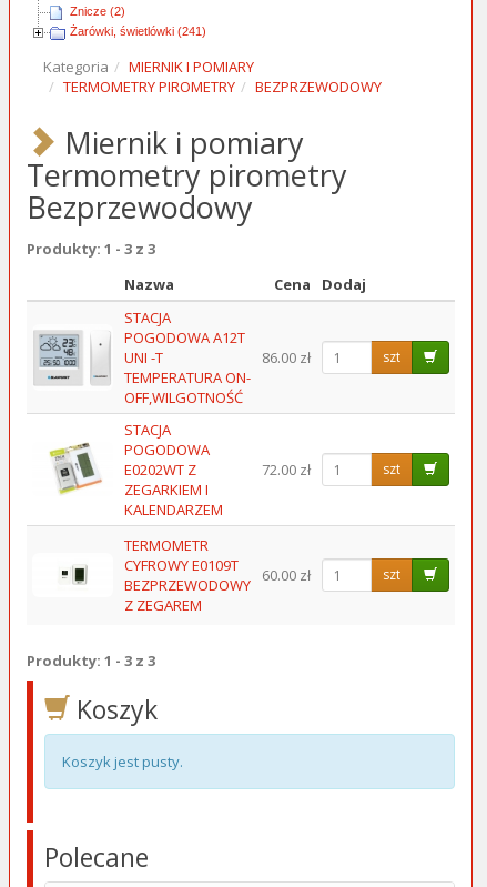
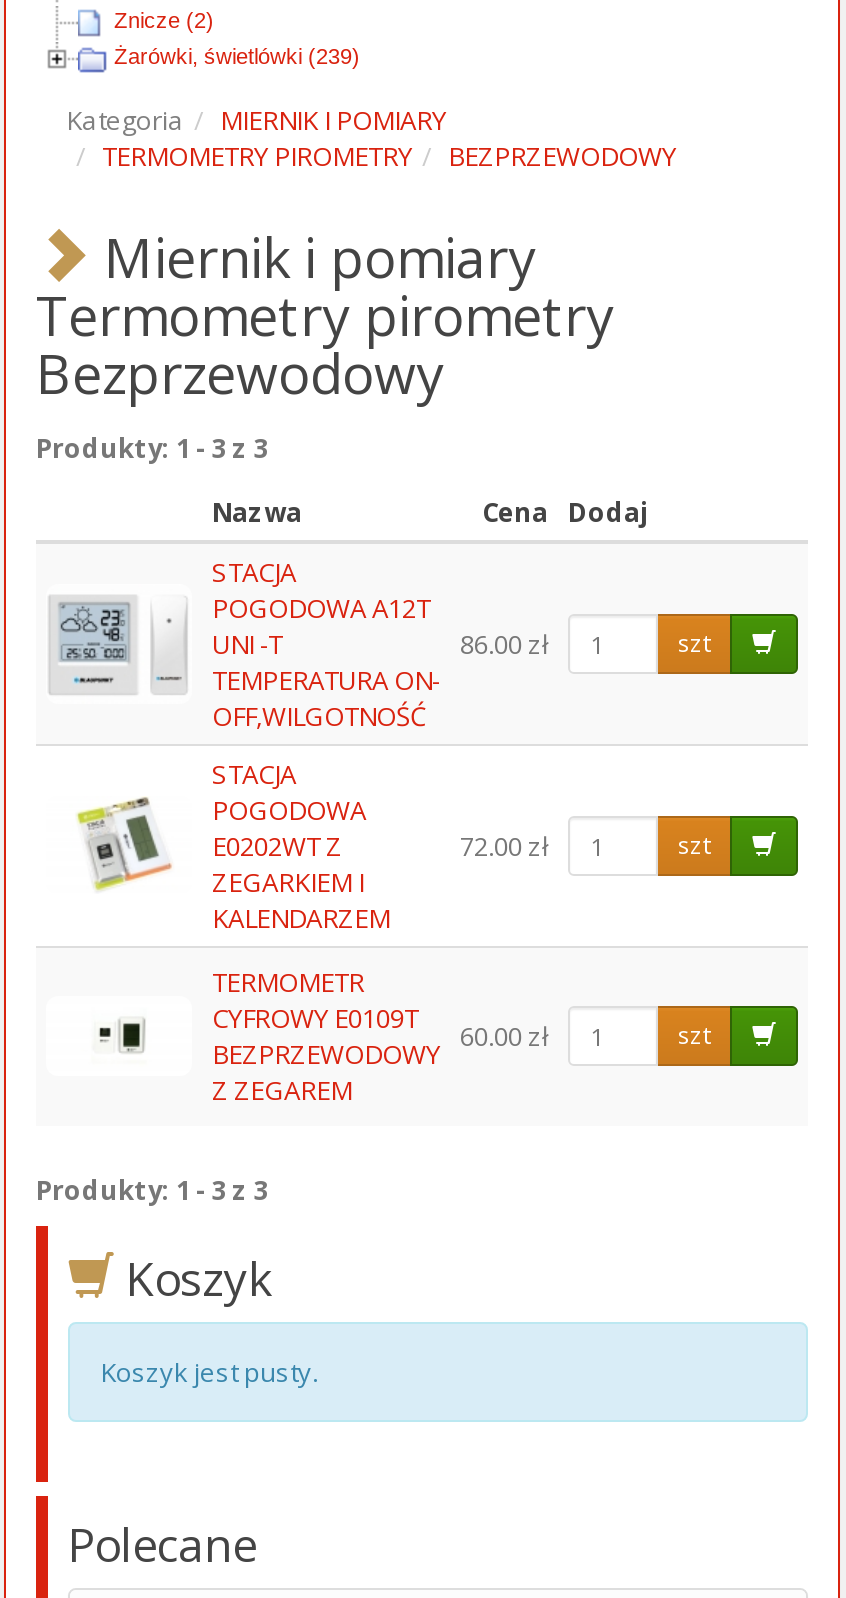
- Żarówki, świetlówki (241)
+ Żarówki, świetlówki (239)
